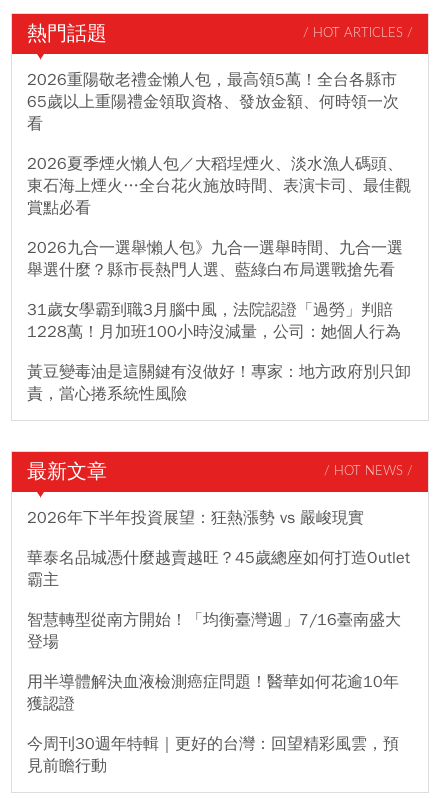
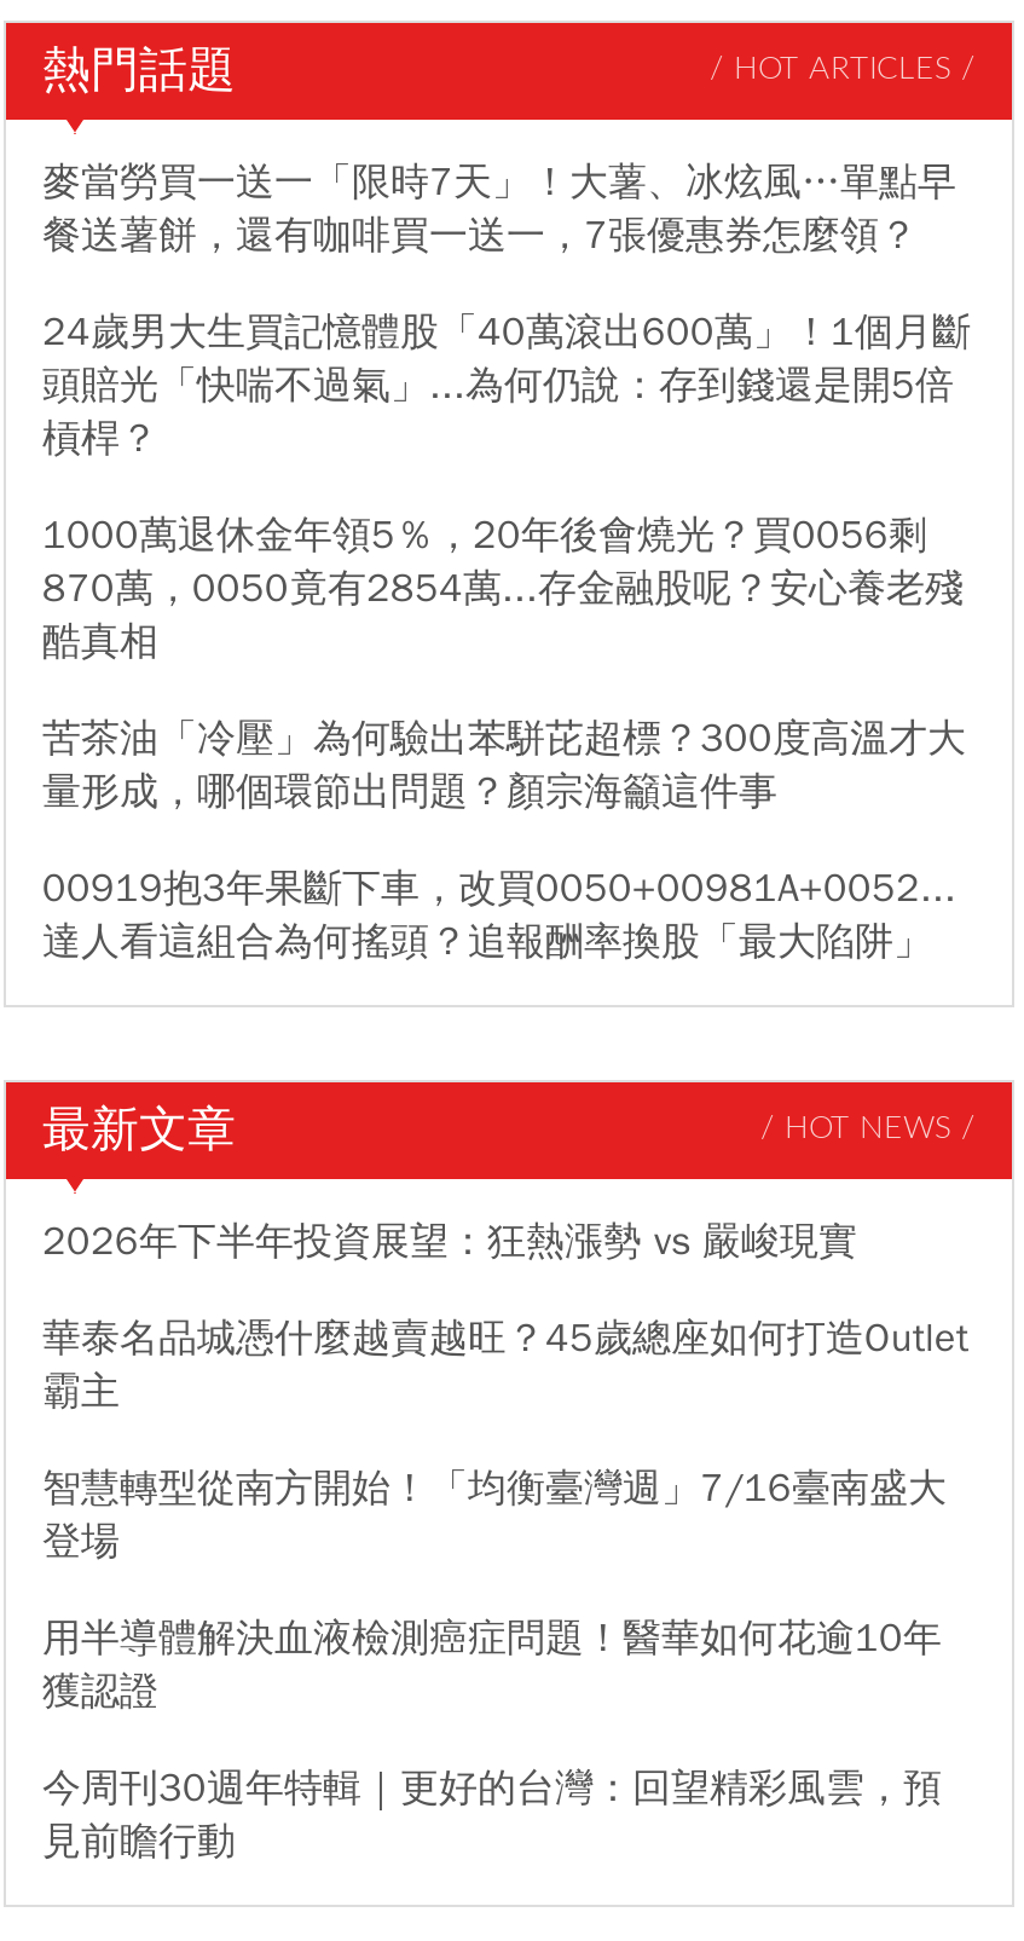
- 2026重陽敬老禮金懶人包，最高領5萬！全台各縣市
- 65歲以上重陽禮金領取資格、發放金額、何時領一次
- 看
+ 麥當勞買一送一「限時7天」！大薯、冰炫風…單點早
+ 餐送薯餅，還有咖啡買一送一，7張優惠券怎麼領？

- 2026夏季煙火懶人包／大稻埕煙火、淡水漁人碼頭、
- 東石海上煙火…全台花火施放時間、表演卡司、最佳觀
- 賞點必看
+ 24歲男大生買記憶體股「40萬滾出600萬」！1個月斷
+ 頭賠光「快喘不過氣」...為何仍說：存到錢還是開5倍
+ 槓桿？

- 2026九合一選舉懶人包》九合一選舉時間、九合一選
- 舉選什麼？縣市長熱門人選、藍綠白布局選戰搶先看
+ 1000萬退休金年領5％，20年後會燒光？買0056剩
+ 870萬，0050竟有2854萬...存金融股呢？安心養老殘
+ 酷真相

- 31歲女學霸到職3月腦中風，法院認證「過勞」判賠
- 1228萬！月加班100小時沒減量，公司：她個人行為
+ 苦茶油「冷壓」為何驗出苯駢芘超標？300度高溫才大
+ 量形成，哪個環節出問題？顏宗海籲這件事

- 黃豆變毒油是這關鍵有沒做好！專家：地方政府別只卸
- 責，當心捲系統性風險
+ 00919抱3年果斷下車，改買0050+00981A+0052...
+ 達人看這組合為何搖頭？追報酬率換股「最大陷阱」
